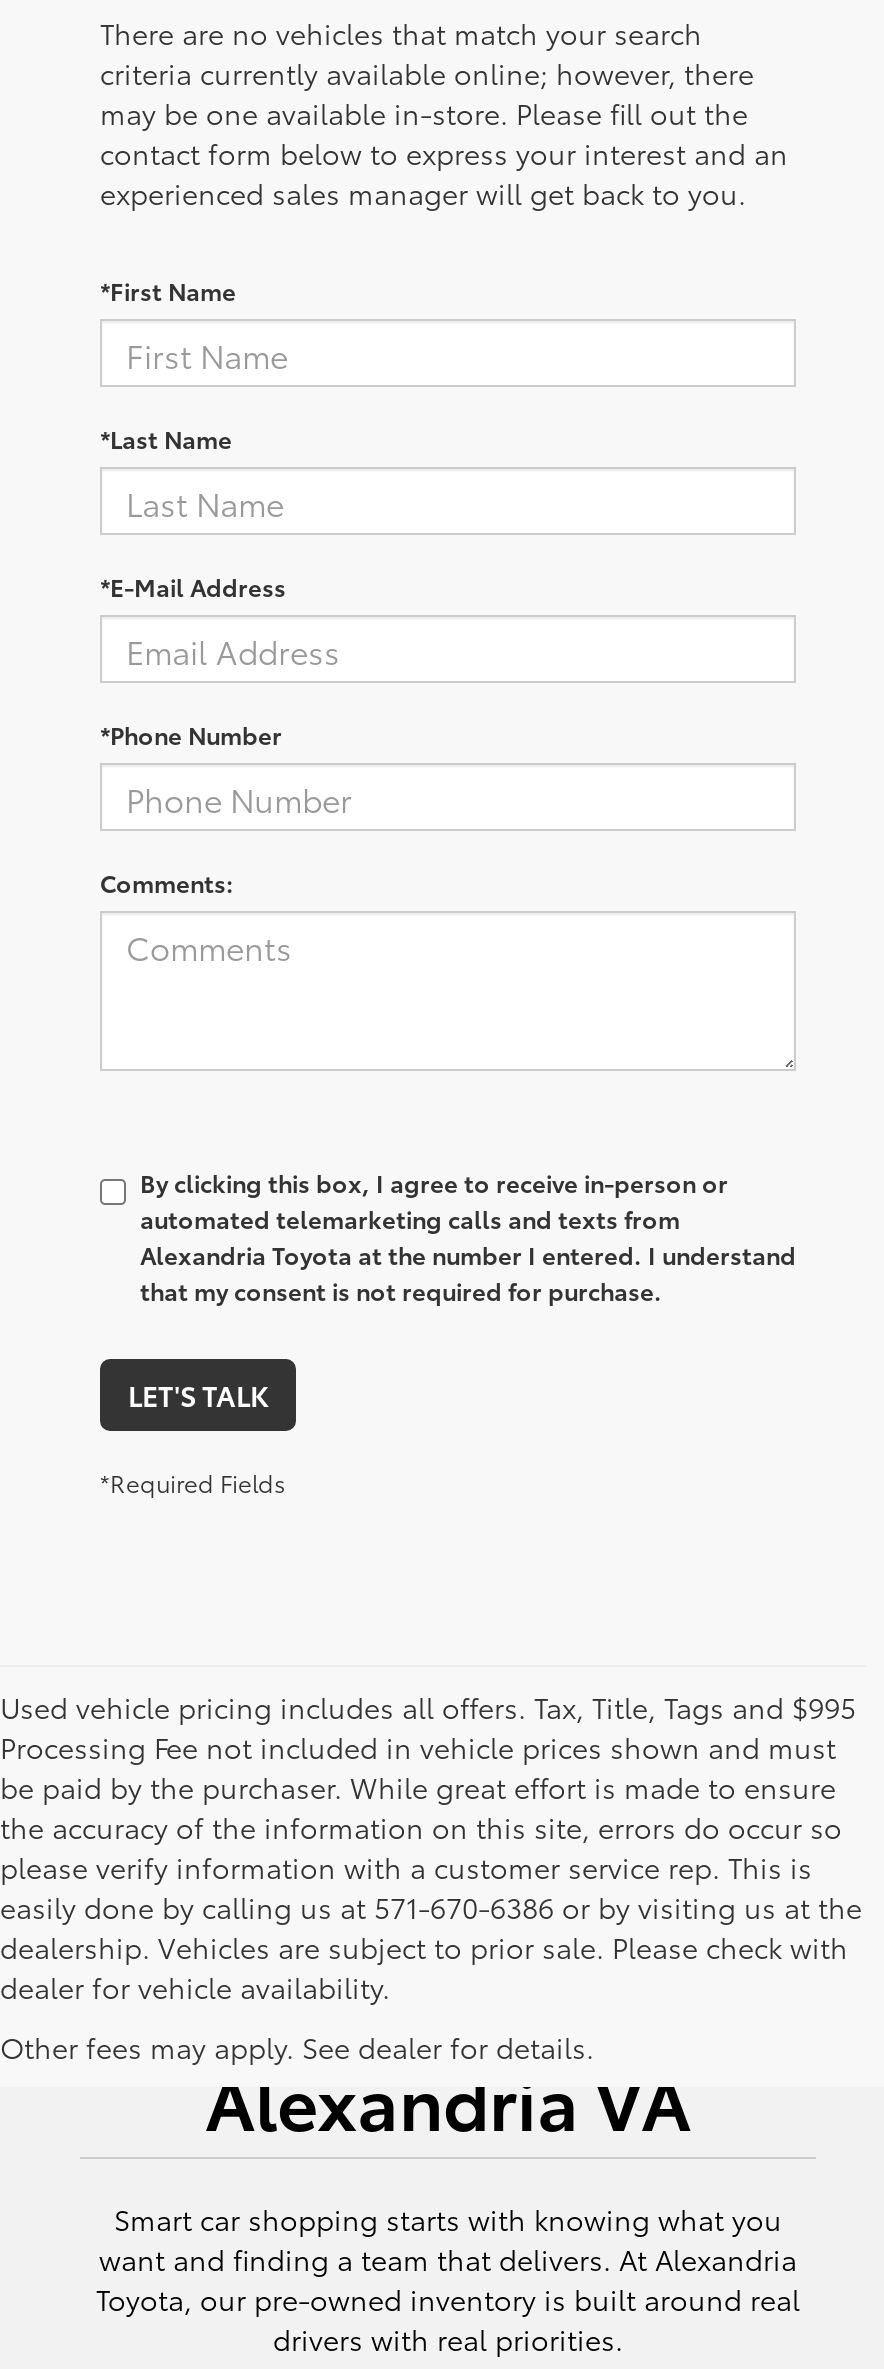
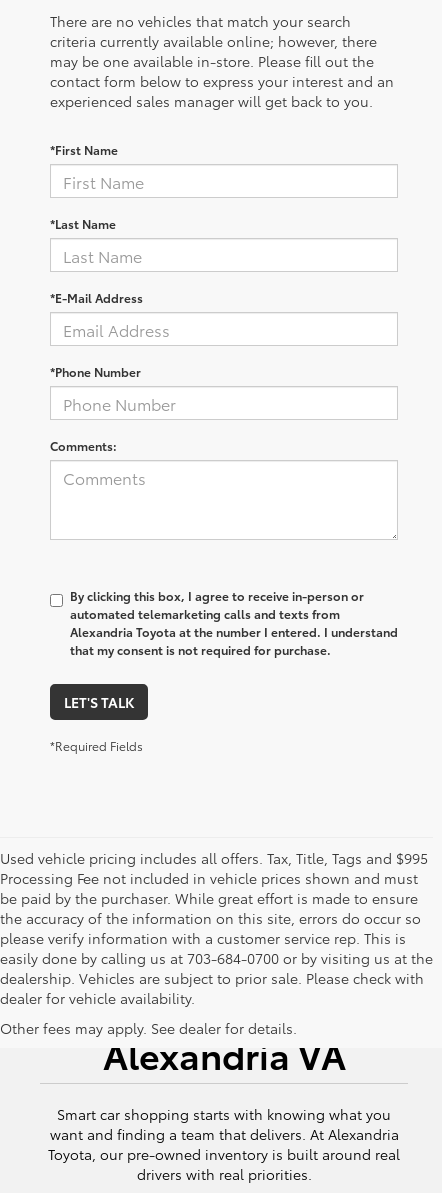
- easily done by calling us at 571-670-6386 or by visiting us at the
+ easily done by calling us at 703-684-0700 or by visiting us at the
